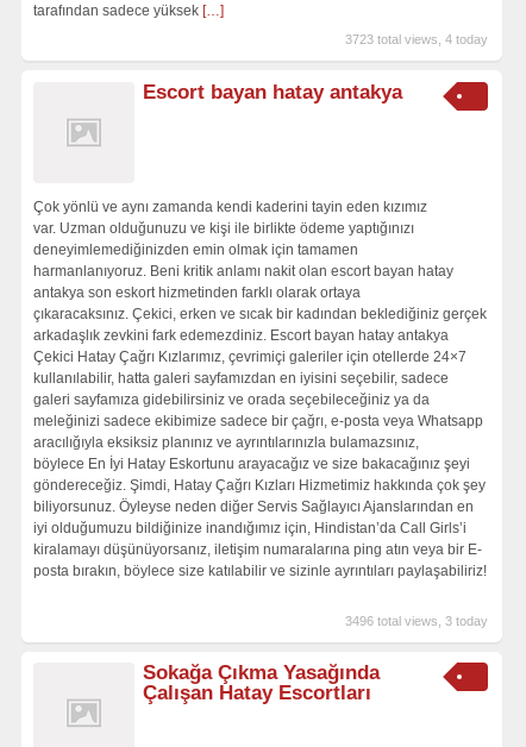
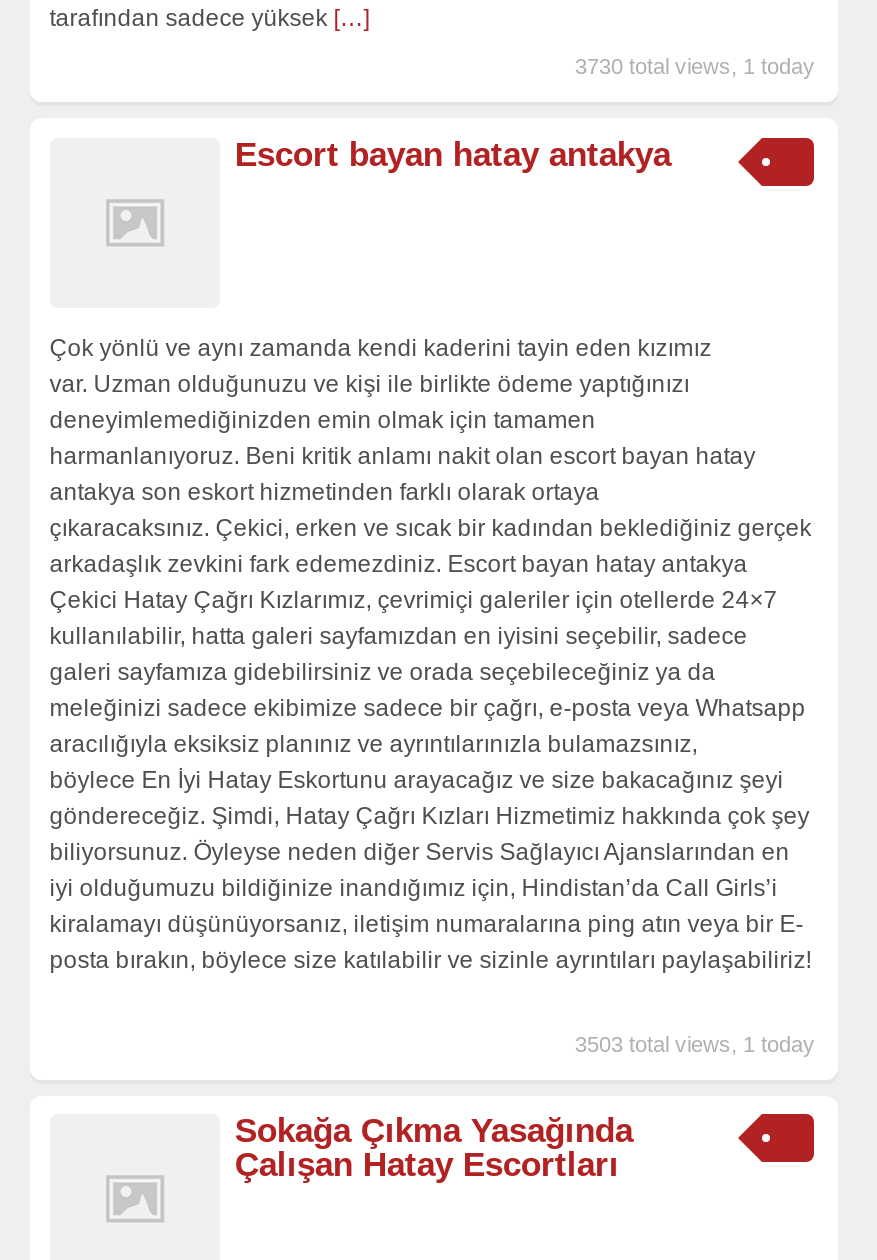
- 3723 total views, 4 today
+ 3730 total views, 1 today

- 3496 total views, 3 today
+ 3503 total views, 1 today
